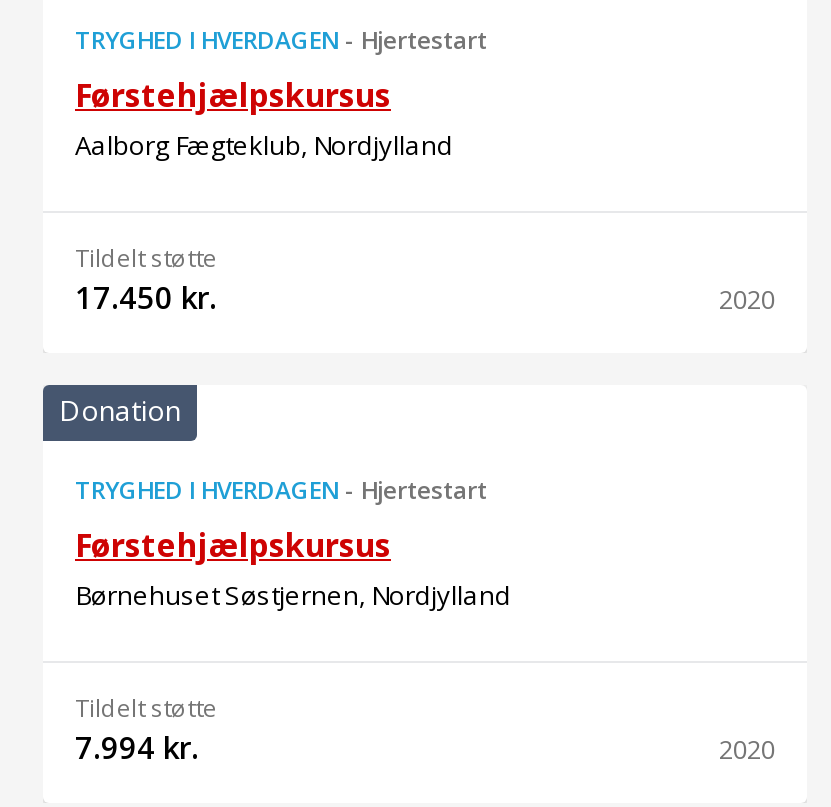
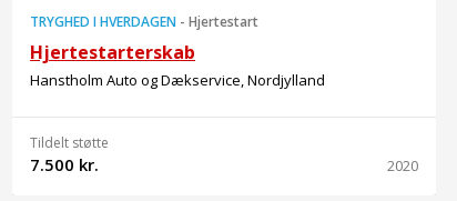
- Førstehjælpskursus
- Aalborg Fægteklub, Nordjylland
+ Hjertestarterskab
+ Hanstholm Auto og Dækservice, Nordjylland

- 17.450 kr.
- 2020
- Donation
- TRYGHED I HVERDAGEN - Hjertestart
- Førstehjælpskursus
- Børnehuset Søstjernen, Nordjylland
- Tildelt støtte
- 7.994 kr.
+ 7.500 kr.
